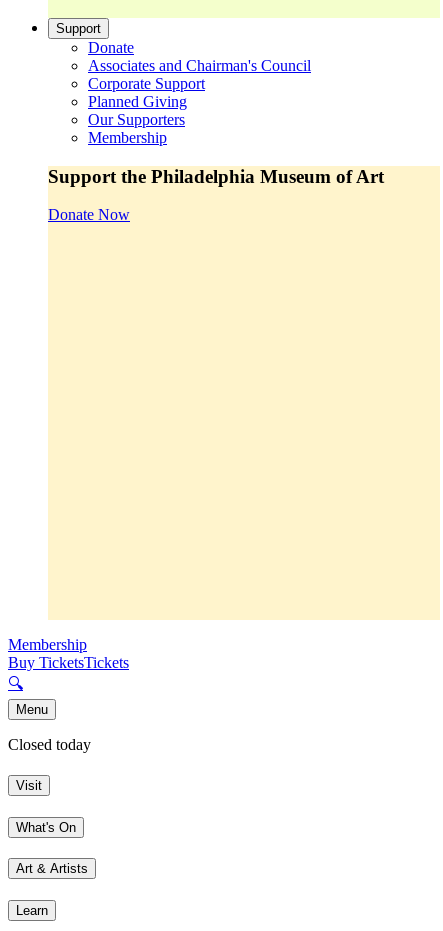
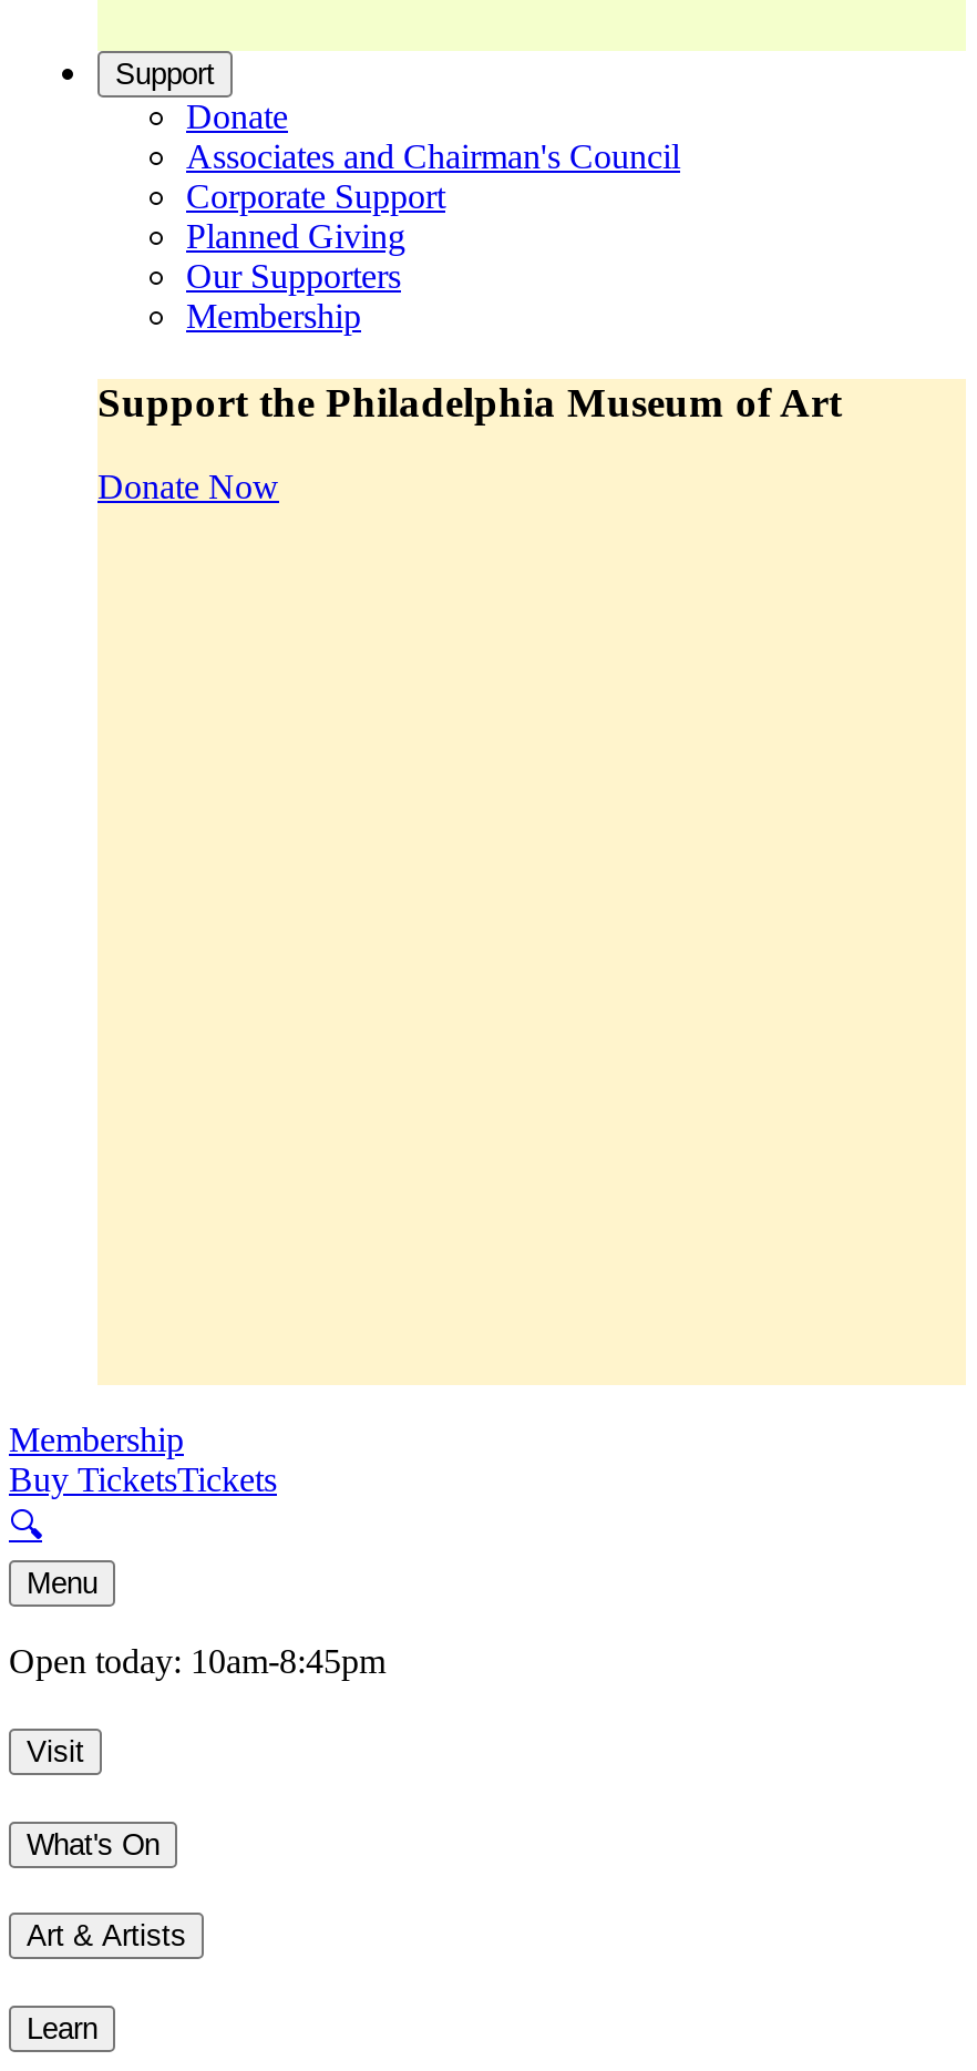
- Closed today
+ Open today: 10am-8:45pm
